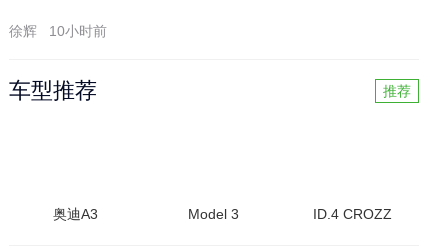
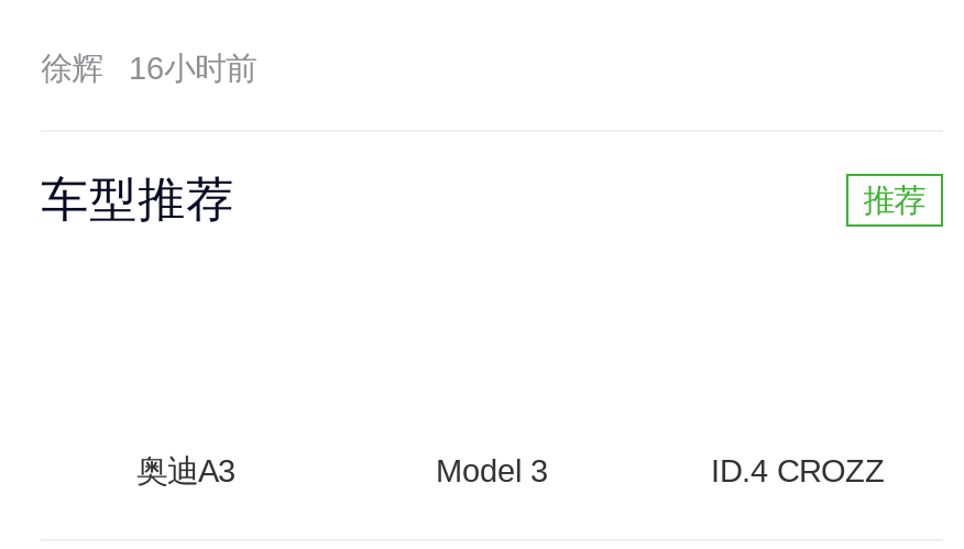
- 10小时前
+ 16小时前
